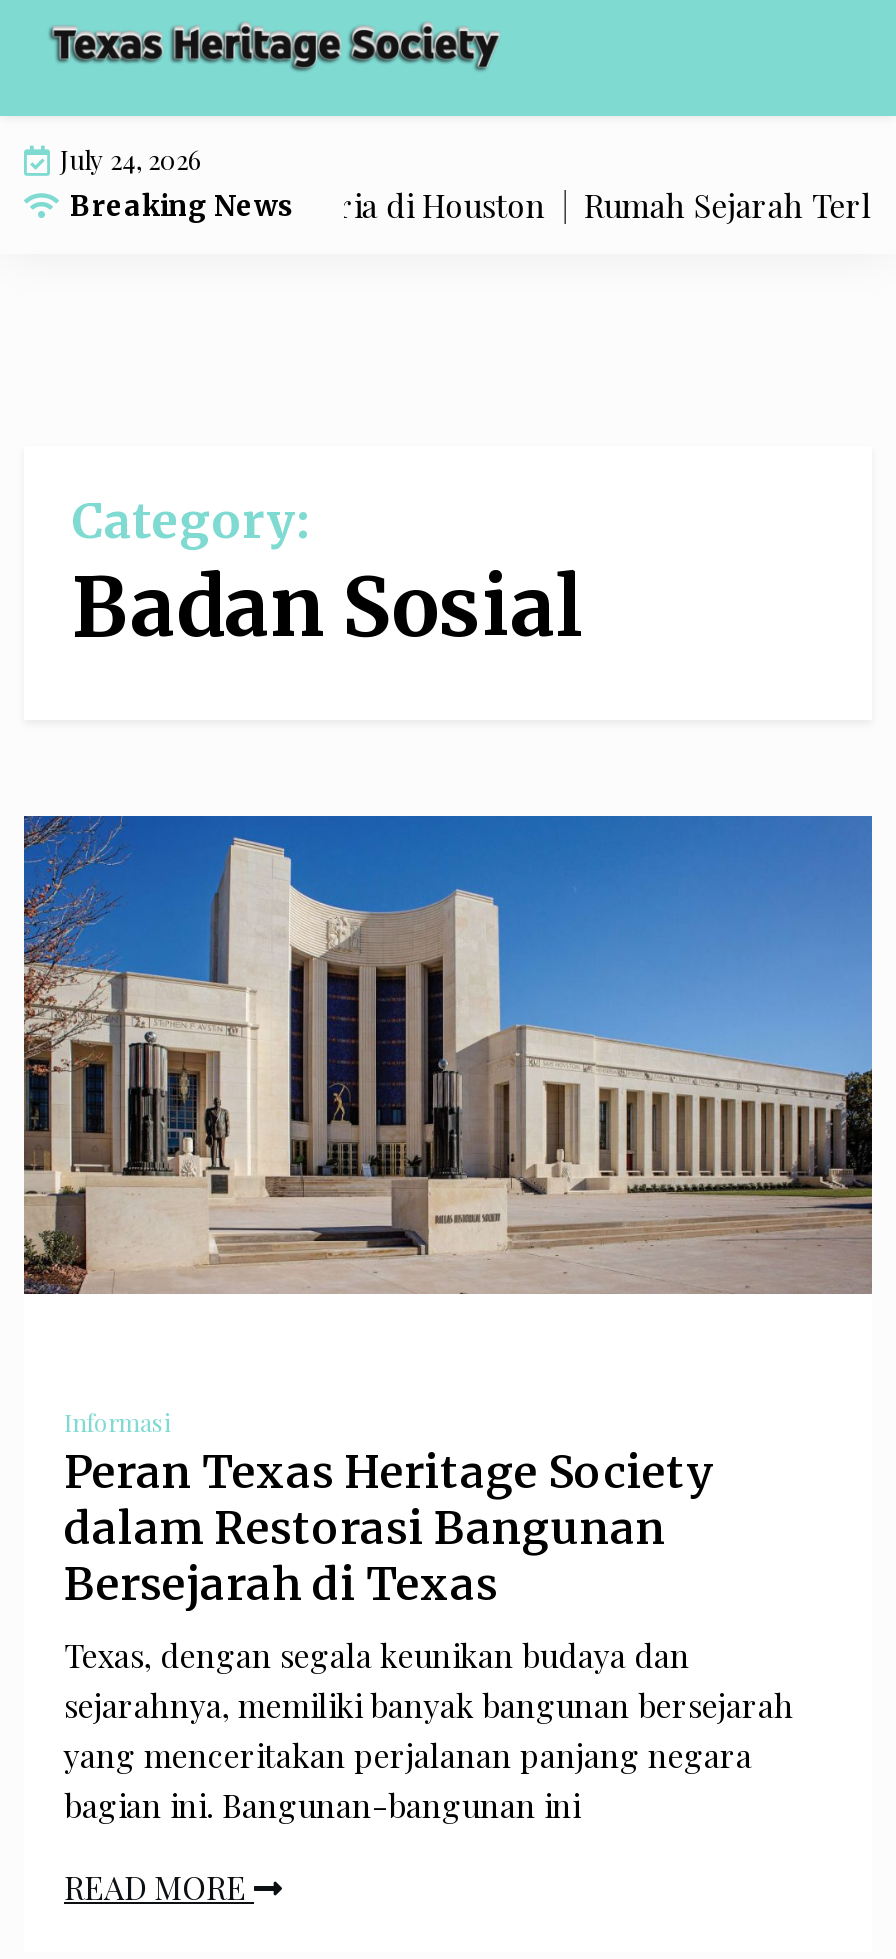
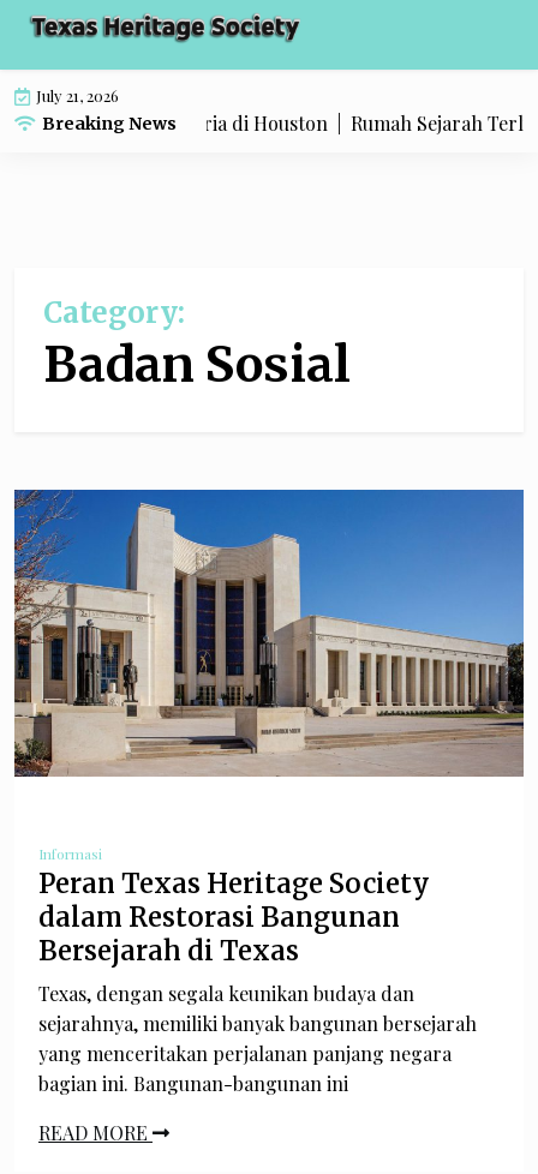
- July 24, 2026
+ July 21, 2026
